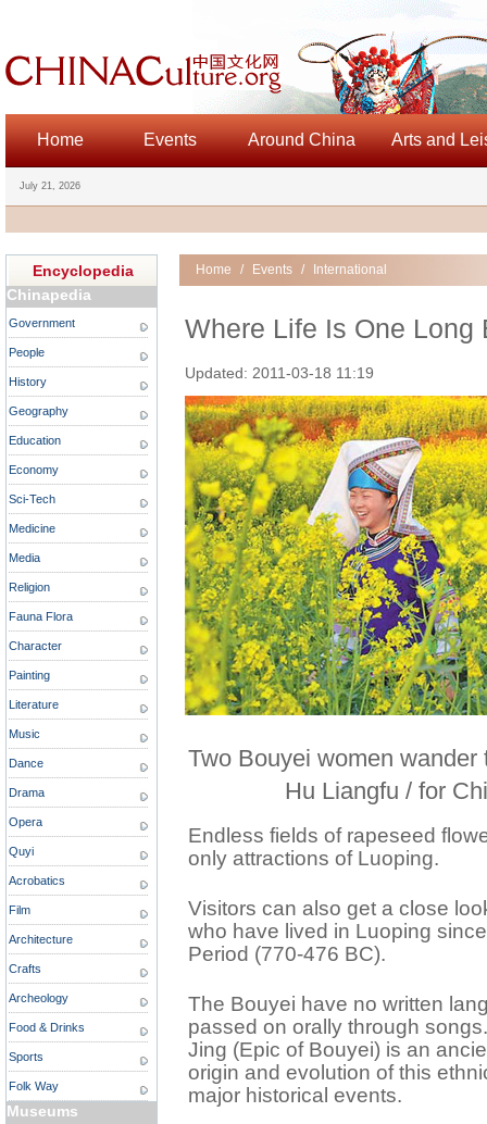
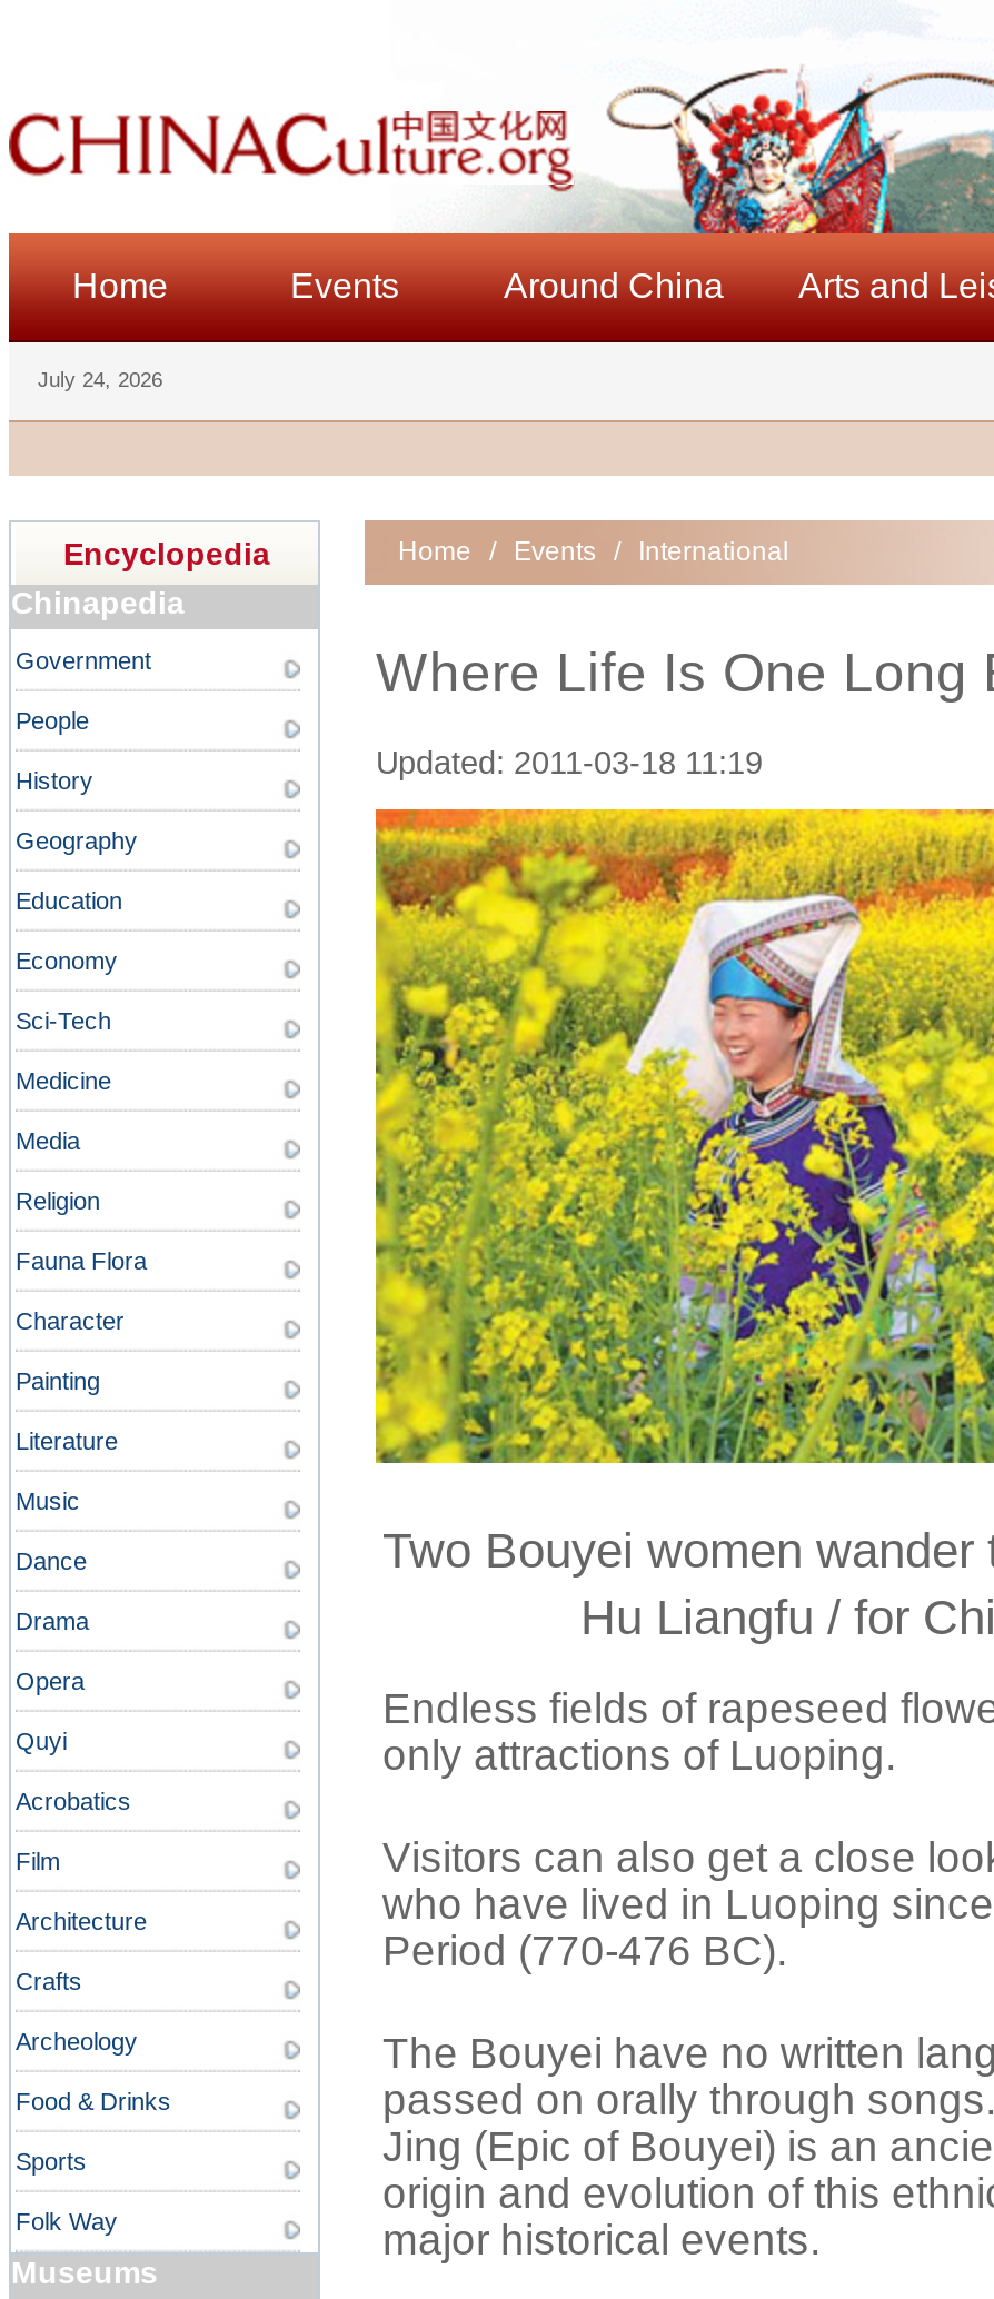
- July 21, 2026
+ July 24, 2026
